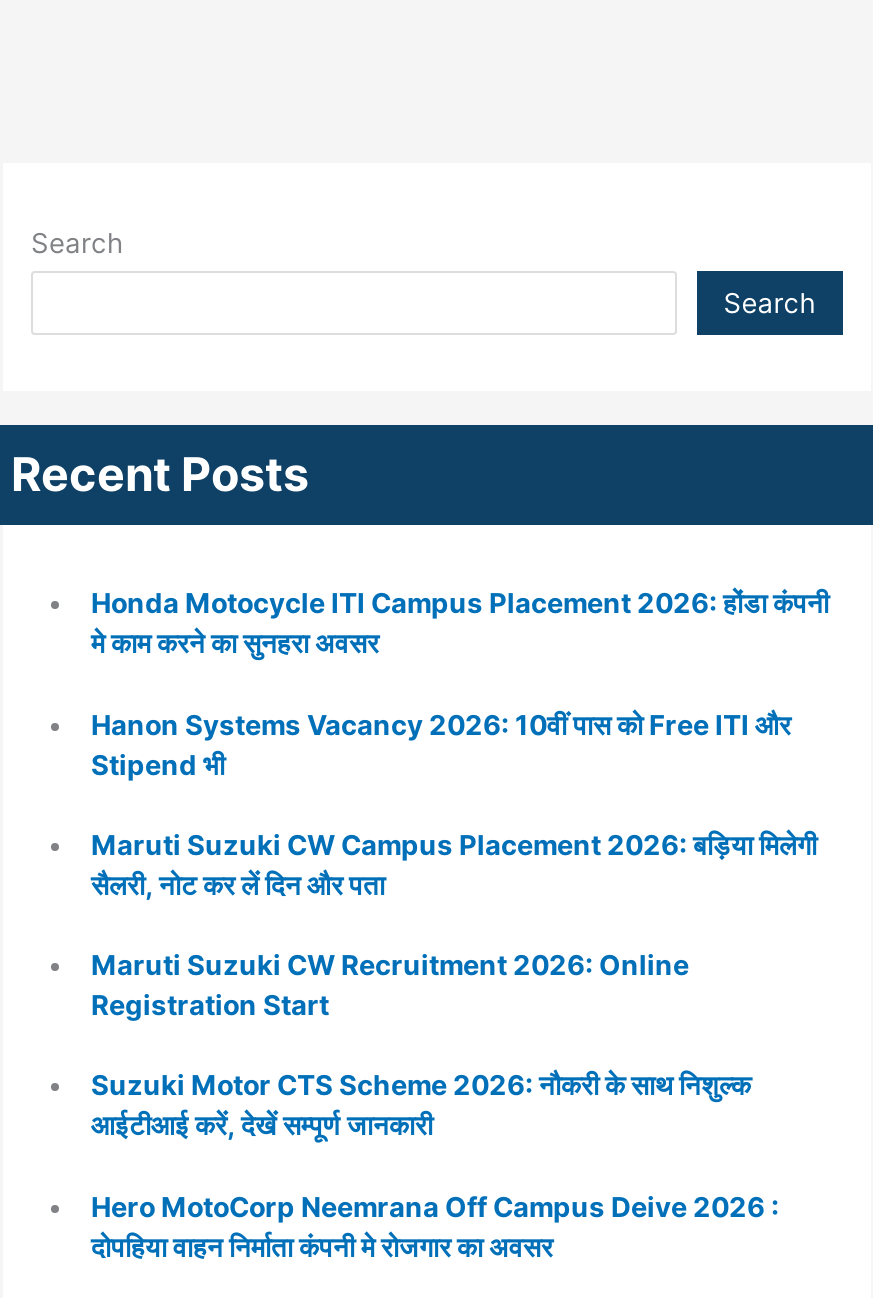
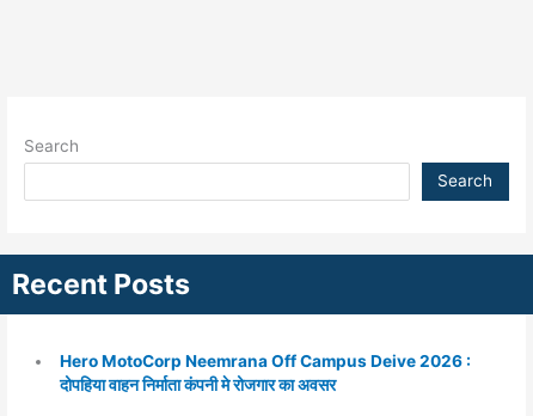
- Honda Motocycle ITI Campus Placement 2026: होंडा कंपनी
- मे काम करने का सुनहरा अवसर
- Hanon Systems Vacancy 2026: 10वीं पास को Free ITI और
- Stipend भी
- Maruti Suzuki CW Campus Placement 2026: बड़िया मिलेगी
- सैलरी, नोट कर लें दिन और पता
- Maruti Suzuki CW Recruitment 2026: Online
- Registration Start
- Suzuki Motor CTS Scheme 2026: नौकरी के साथ निशुल्क
- आईटीआई करें, देखें सम्पूर्ण जानकारी
